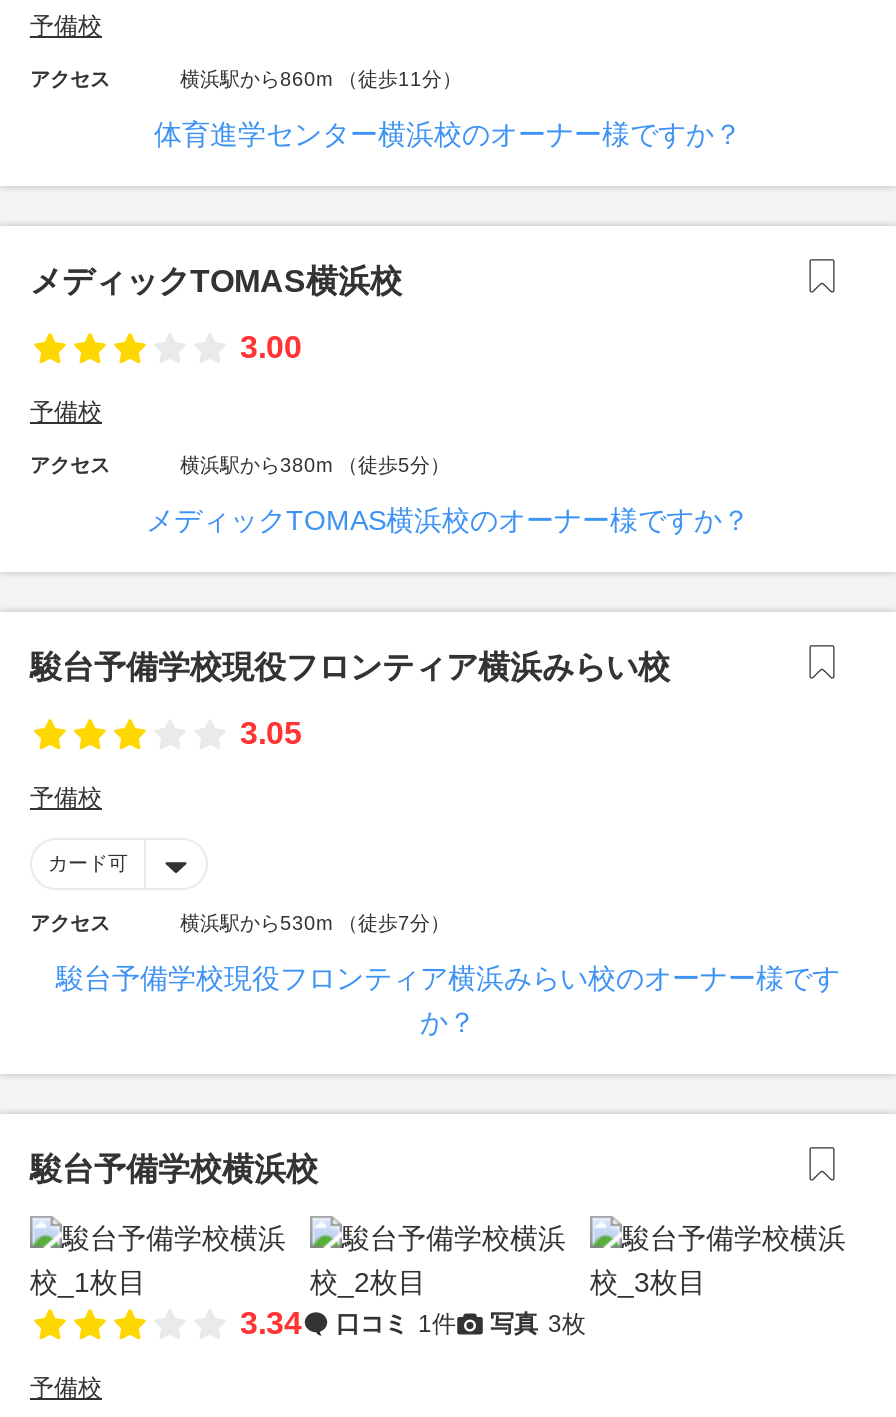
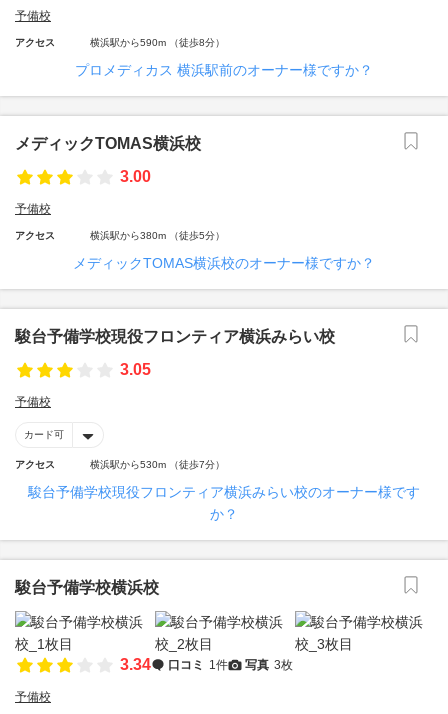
- 横浜駅から860m （徒歩11分）
+ 横浜駅から590m （徒歩8分）

- 体育進学センター横浜校のオーナー様ですか？
+ プロメディカス 横浜駅前のオーナー様ですか？
